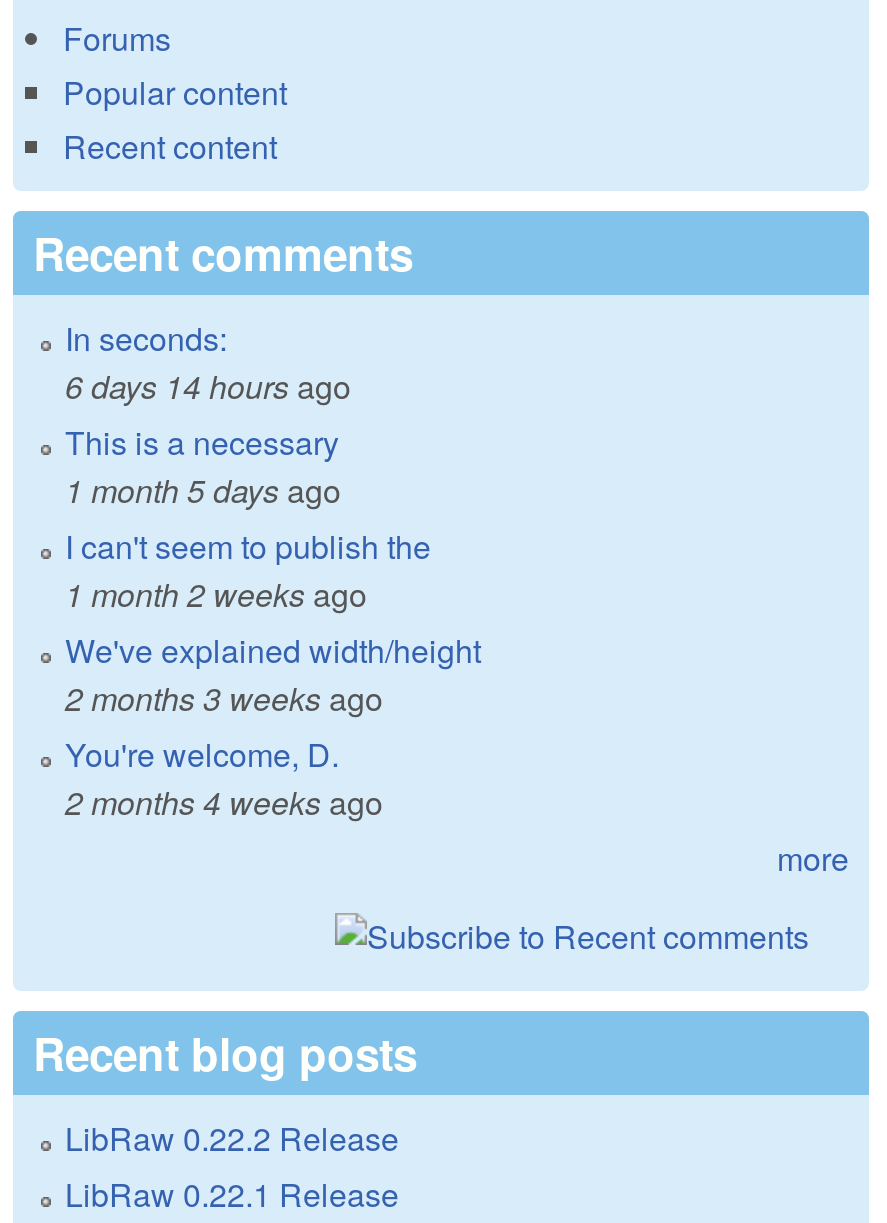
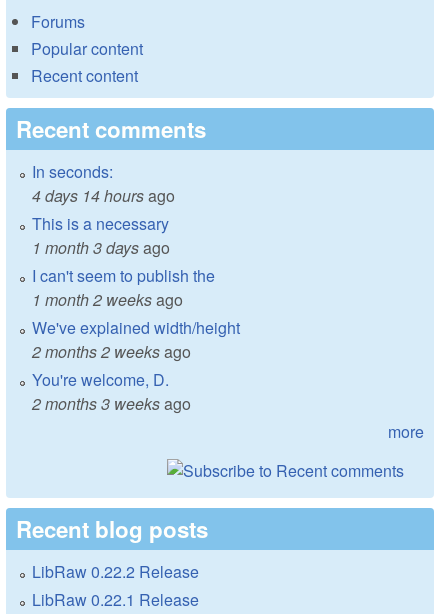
- 6 days 14 hours ago
+ 4 days 14 hours ago

- 1 month 5 days ago
+ 1 month 3 days ago

moved down: 2 months 3 weeks ago

+ 2 months 2 weeks ago

- 2 months 4 weeks ago
